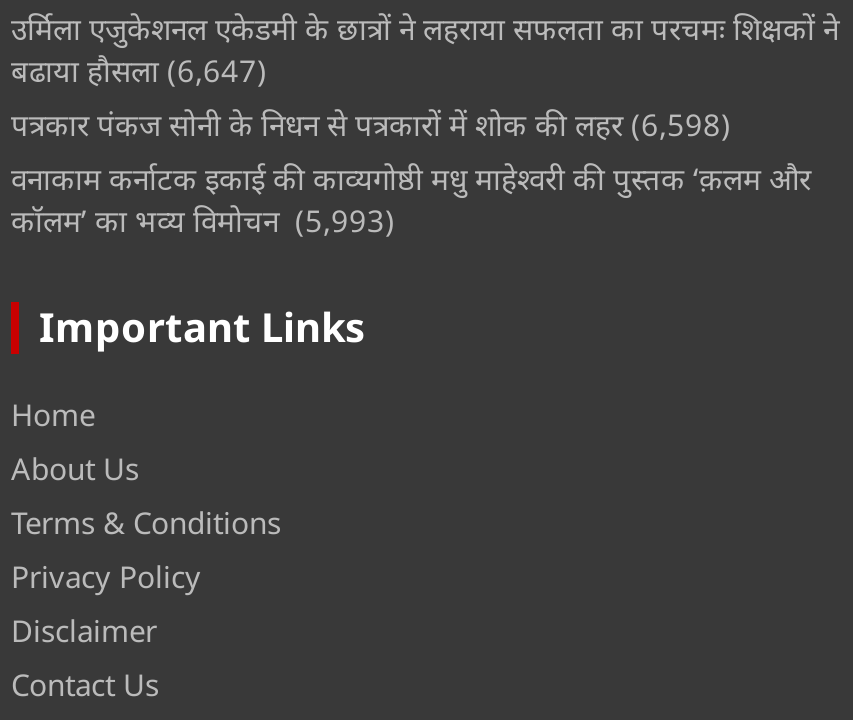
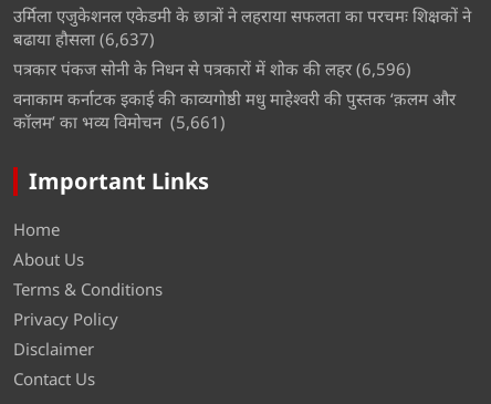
- बढाया हौसला (6,647)
+ बढाया हौसला (6,637)

- पत्रकार पंकज सोनी के निधन से पत्रकारों में शोक की लहर (6,598)
+ पत्रकार पंकज सोनी के निधन से पत्रकारों में शोक की लहर (6,596)

- कॉलम’ का भव्य विमोचन (5,993)
+ कॉलम’ का भव्य विमोचन (5,661)
